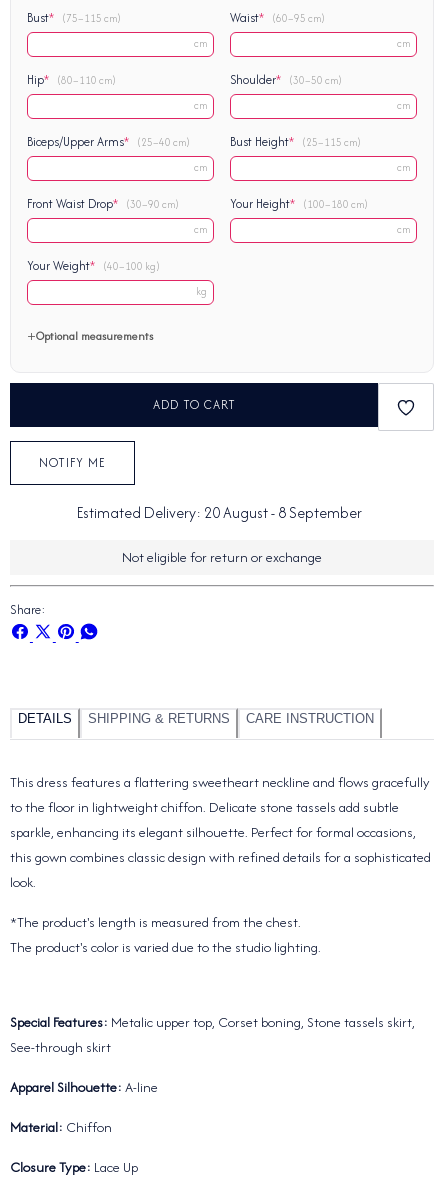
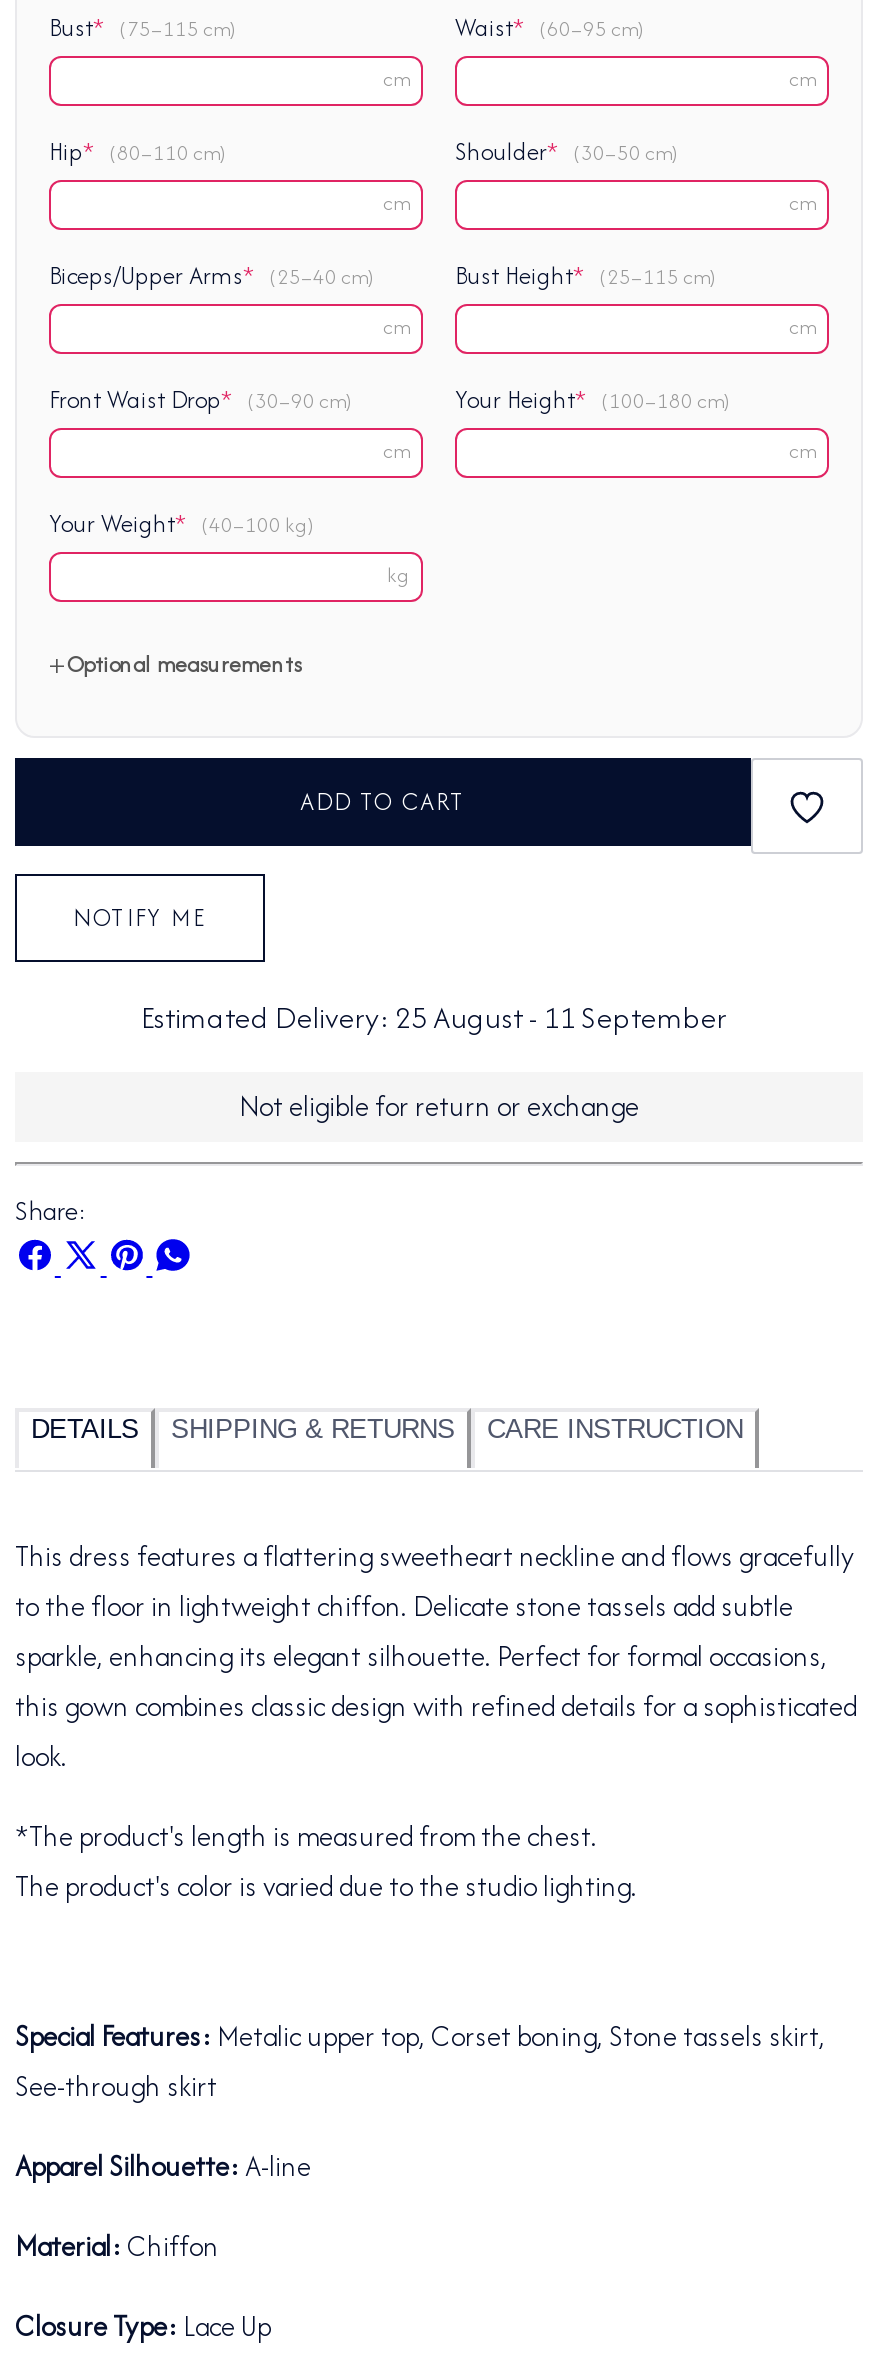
- Estimated Delivery: 20 August- 8 September
+ Estimated Delivery: 25 August- 11 September
